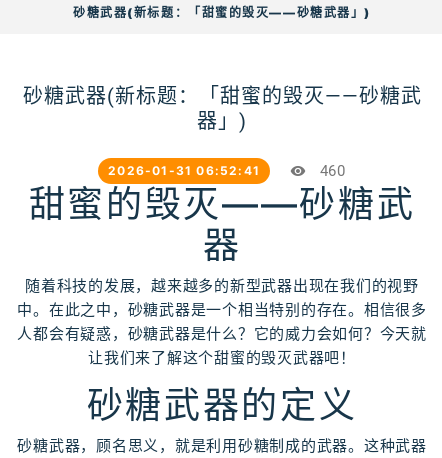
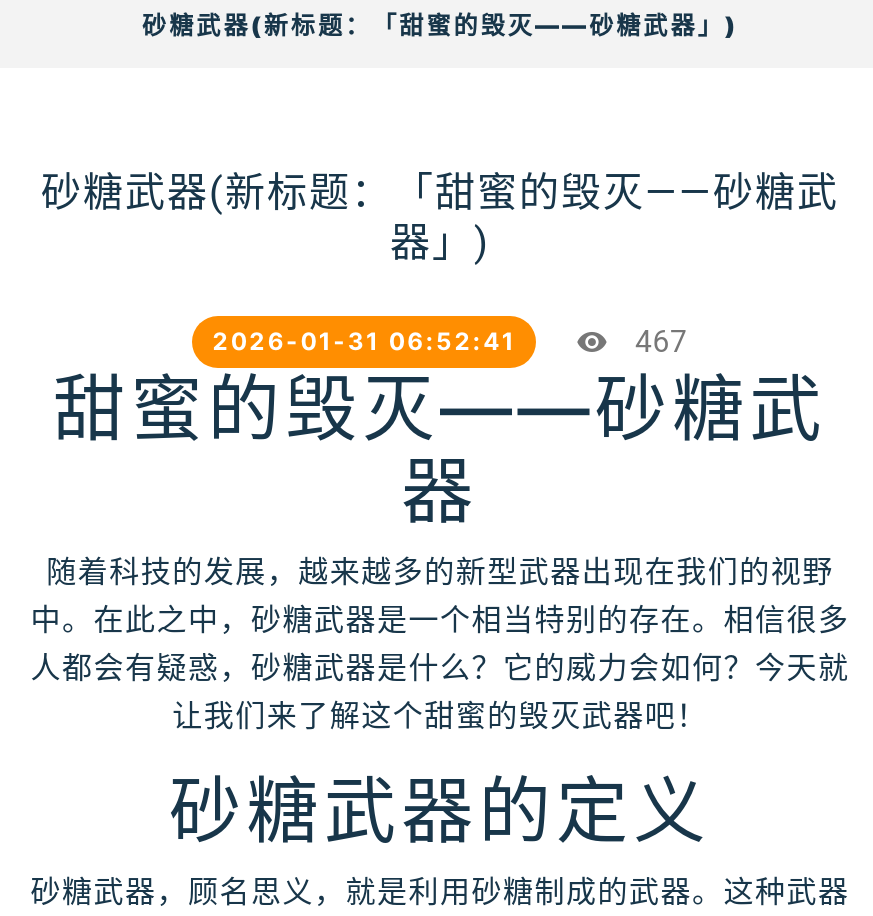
- 460
+ 467
